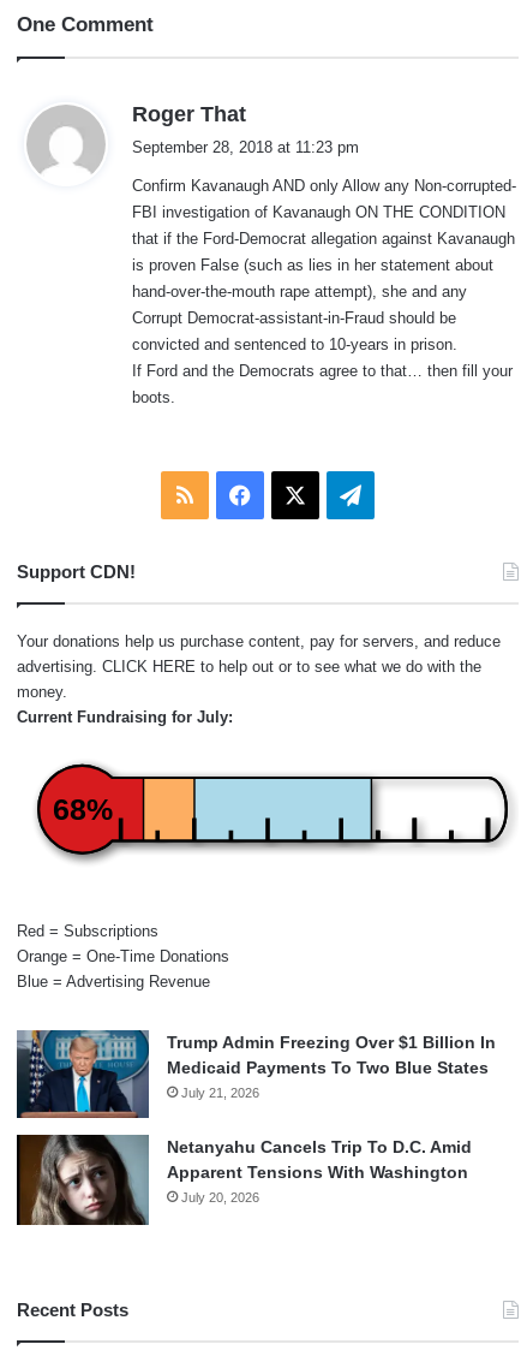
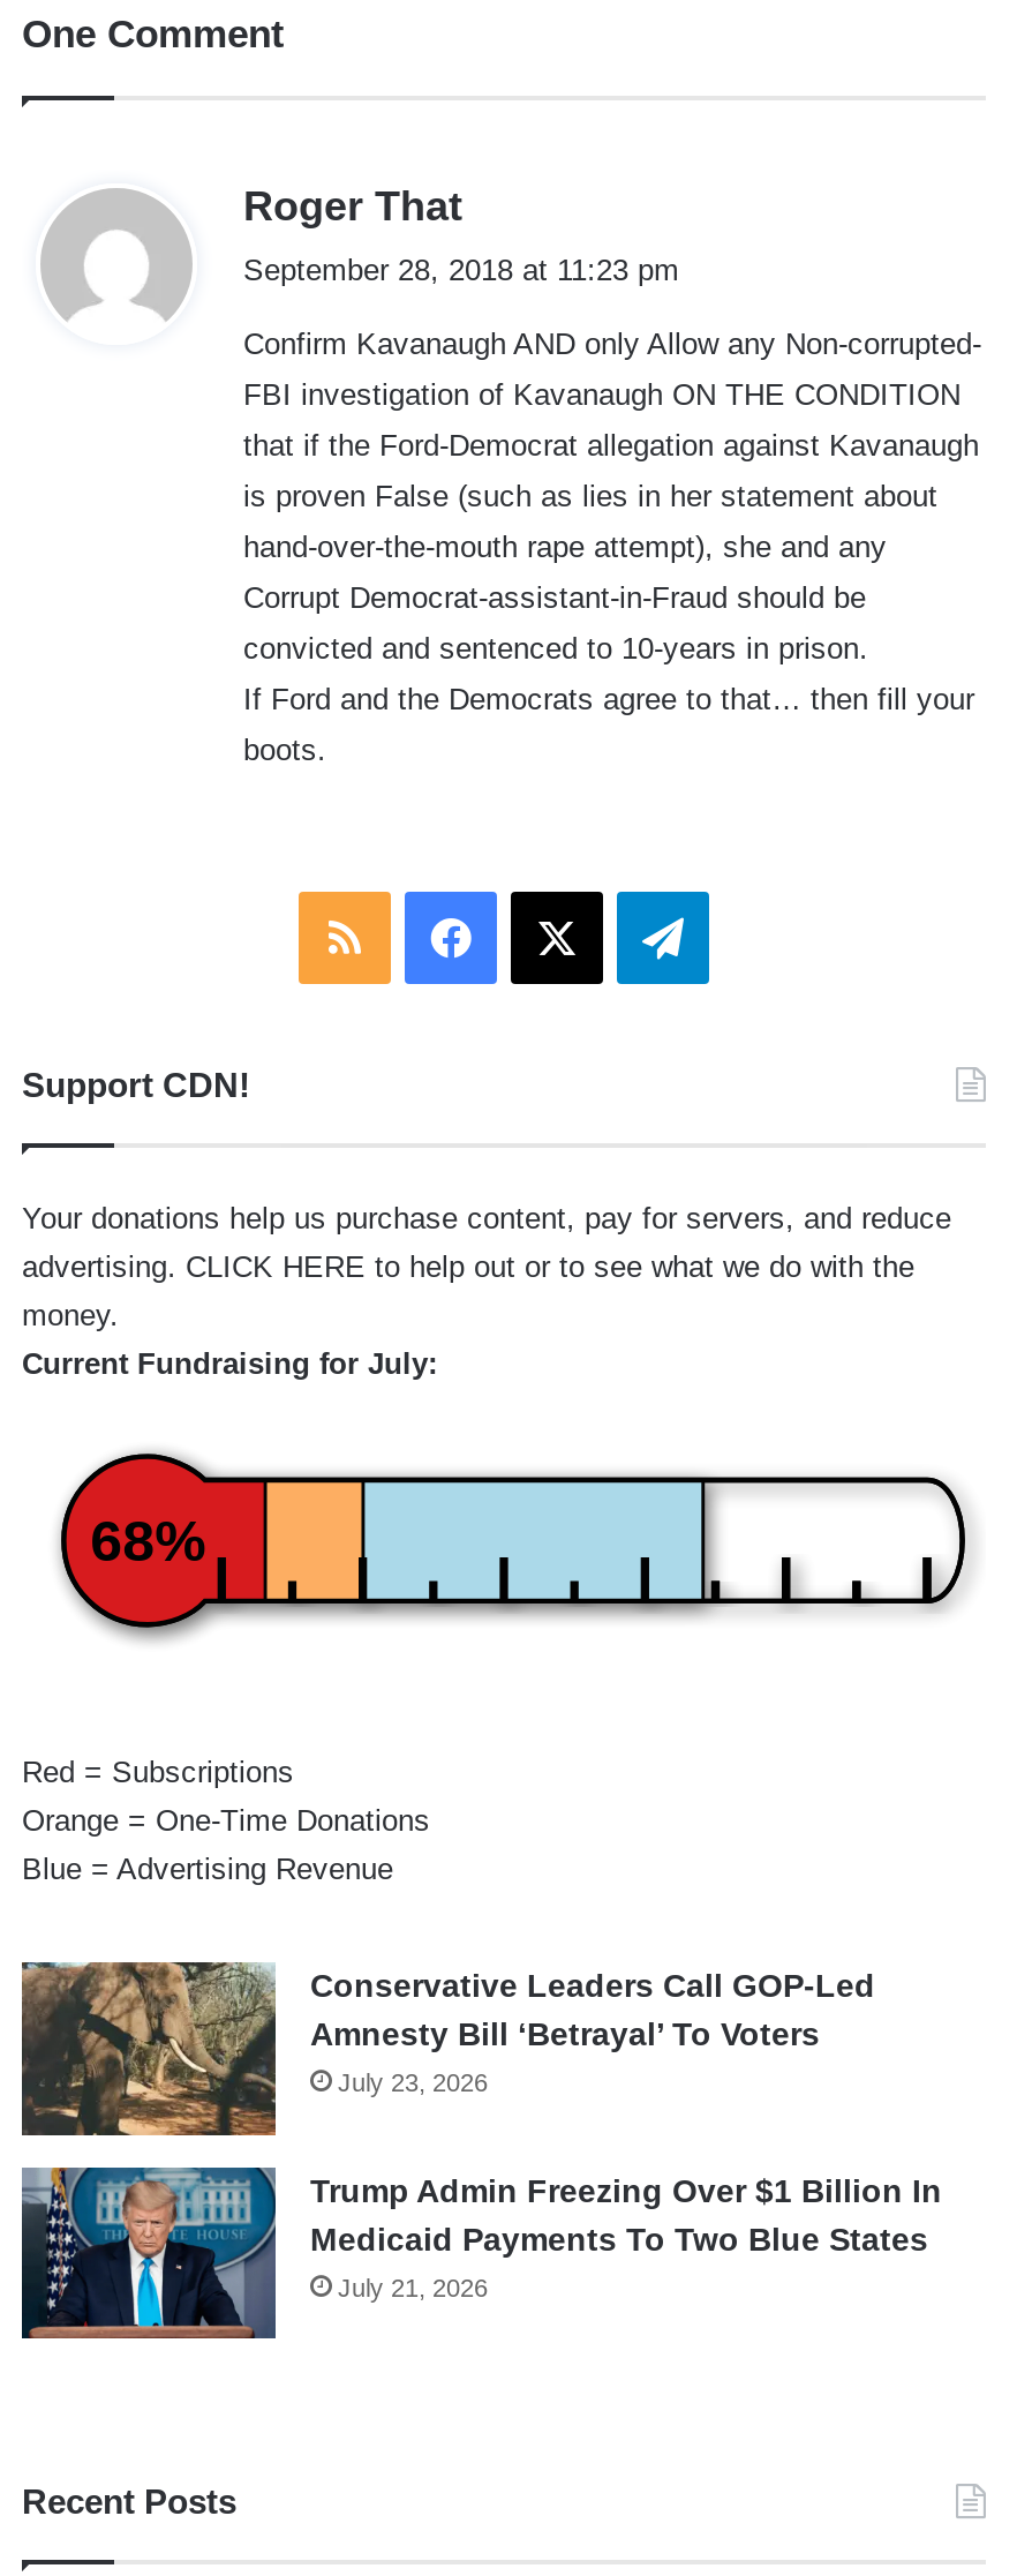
+ [image]
+ Conservative Leaders Call GOP-Led
+ Amnesty Bill ‘Betrayal’ To Voters
+ July 23, 2026

moved down: [image] | Trump Admin Freezing Over $1 Billion In | Medicaid Payments To Two Blue States | July 21, 2026

- [image]
- Netanyahu Cancels Trip To D.C. Amid
- Apparent Tensions With Washington
- July 20, 2026
